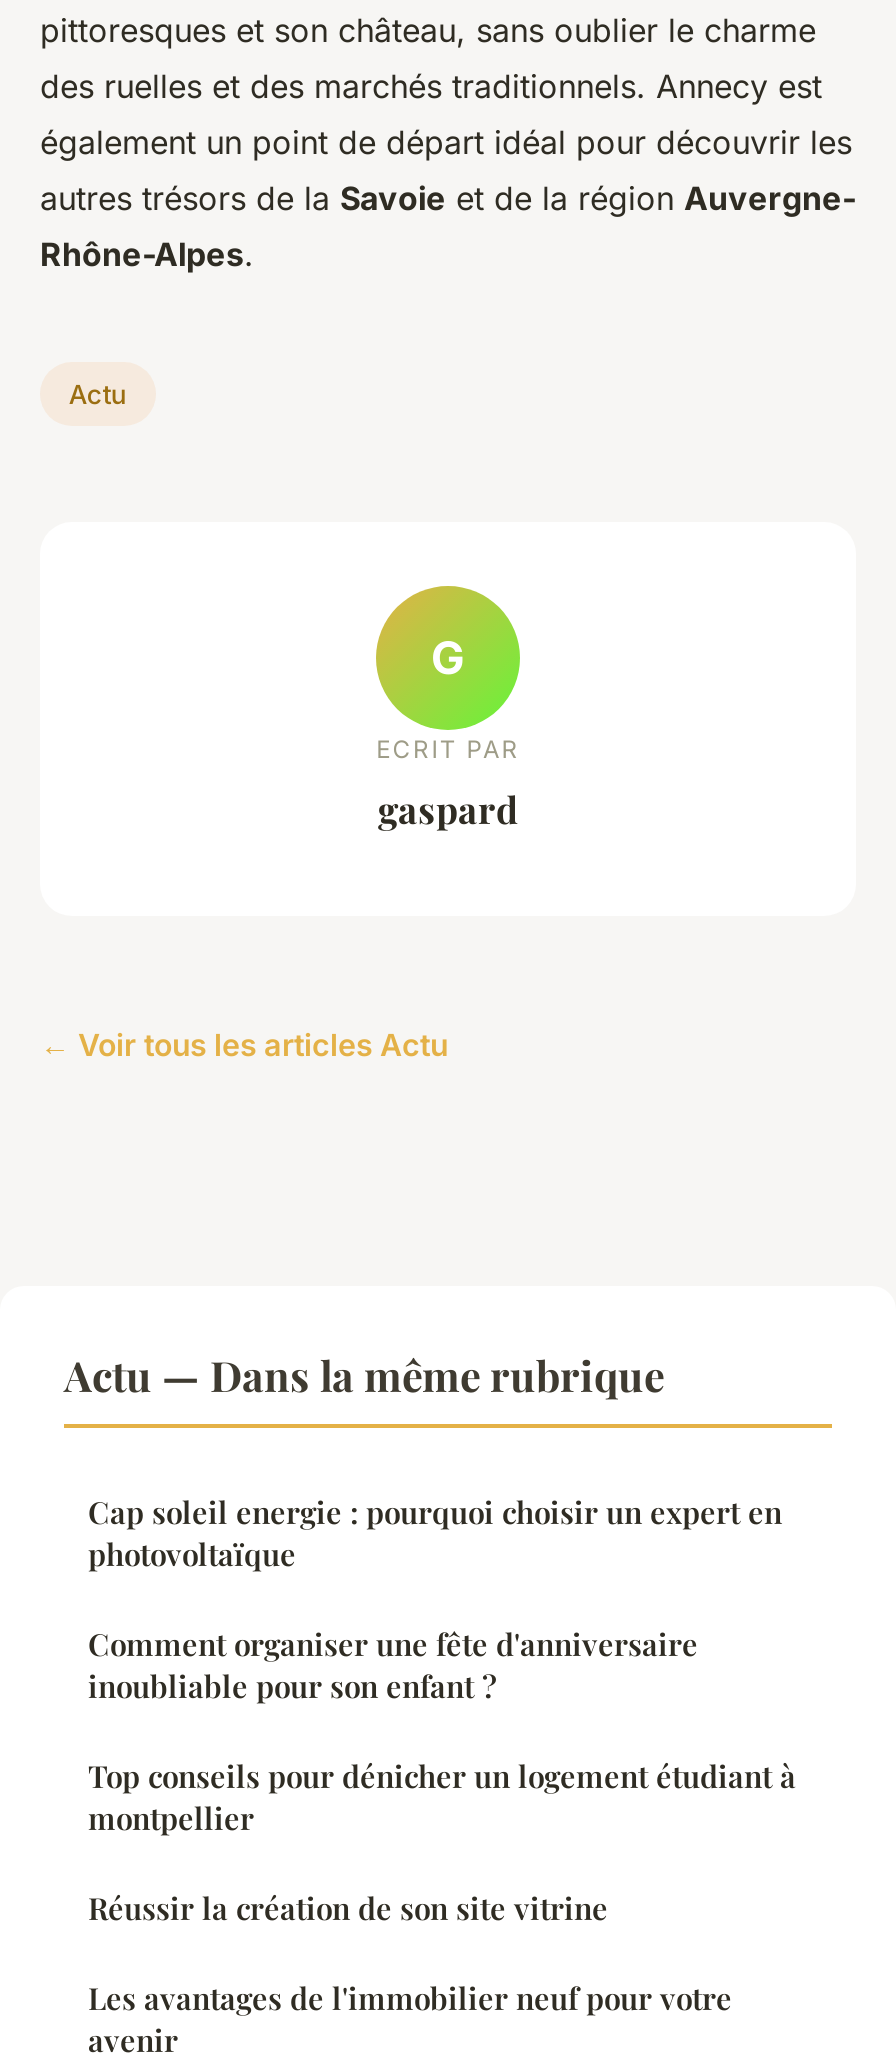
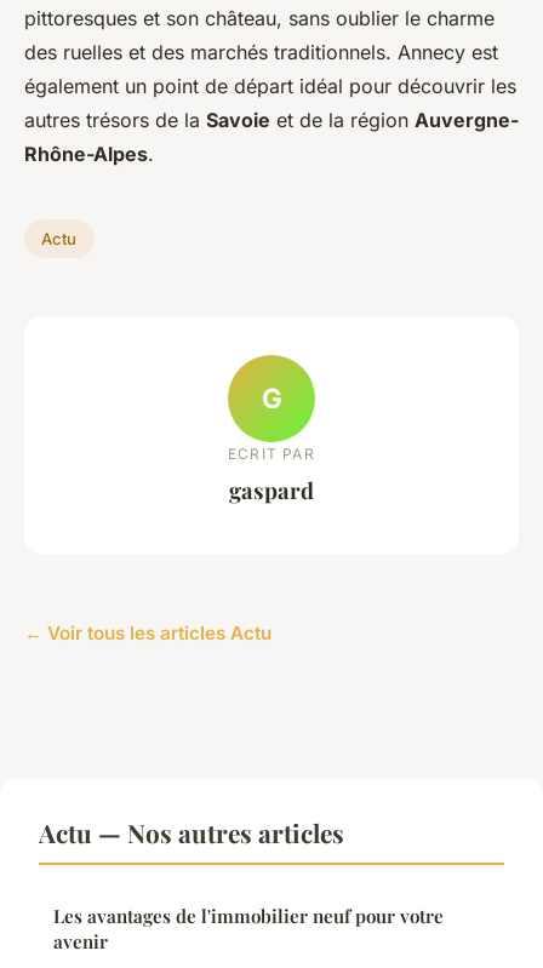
- Actu — Dans la même rubrique
- Cap soleil energie : pourquoi choisir un expert en
- photovoltaïque
- Comment organiser une fête d'anniversaire
- inoubliable pour son enfant ?
- Top conseils pour dénicher un logement étudiant à
- montpellier
- Réussir la création de son site vitrine
+ Actu — Nos autres articles
